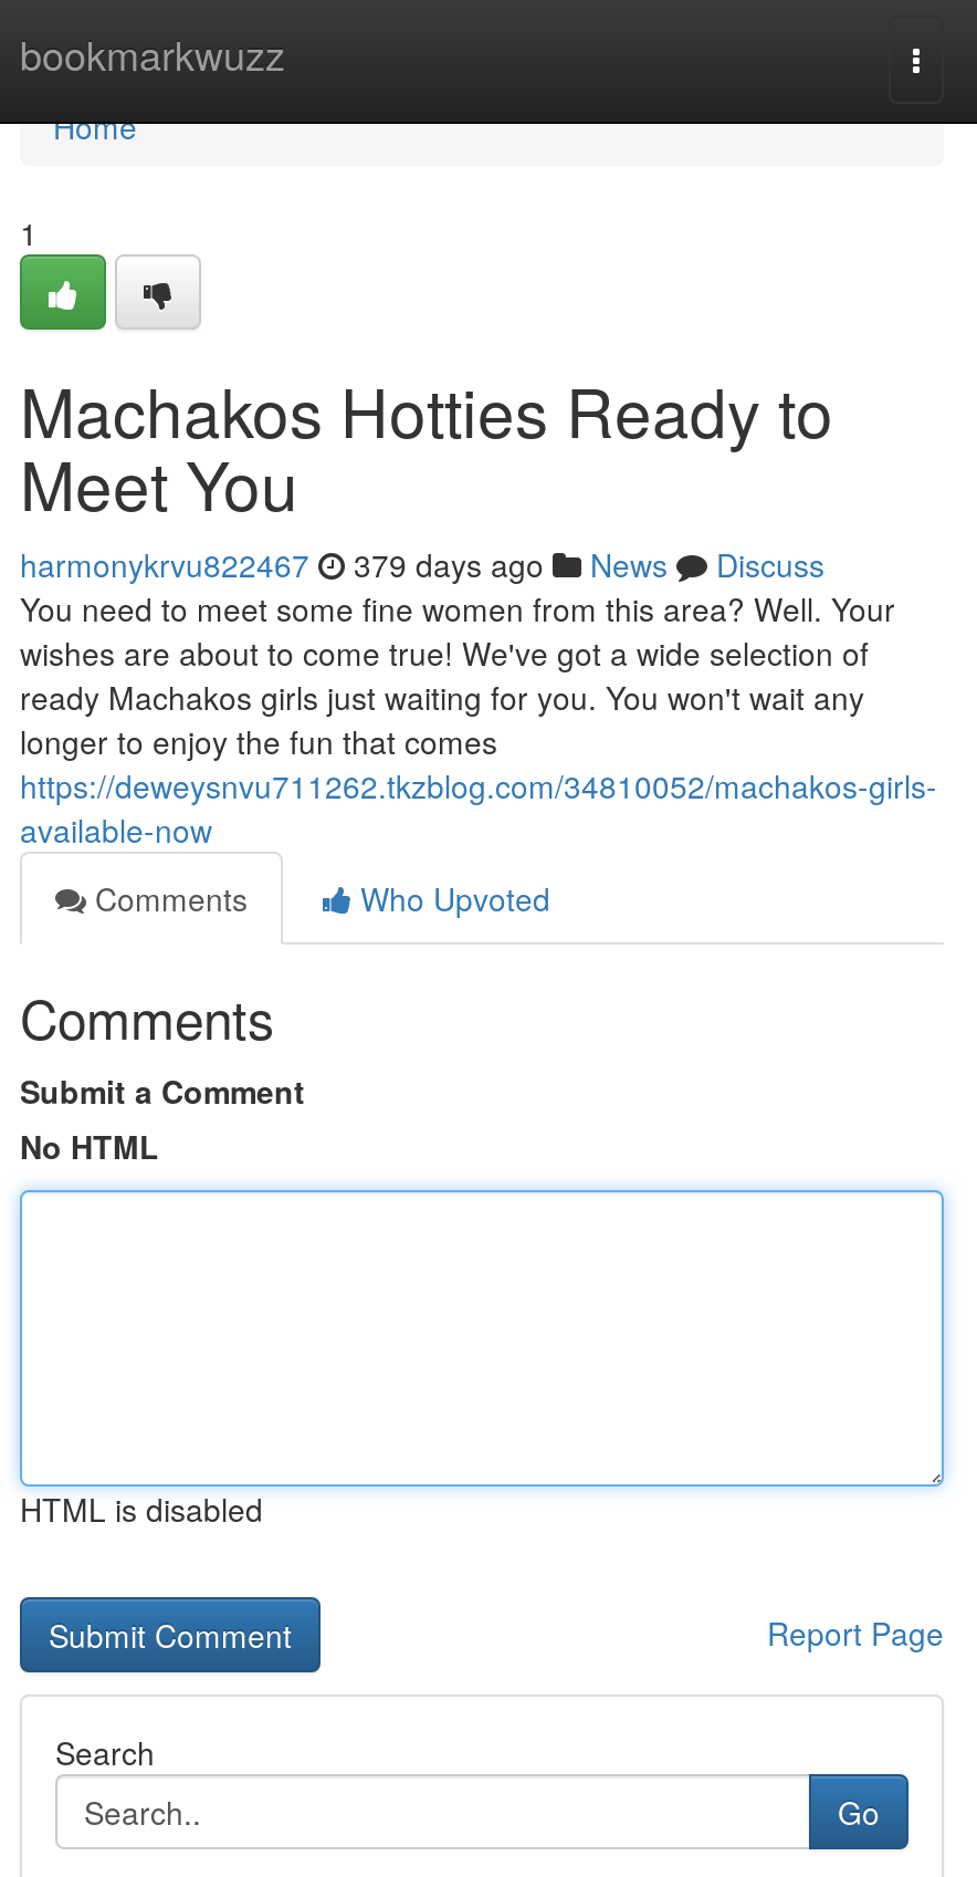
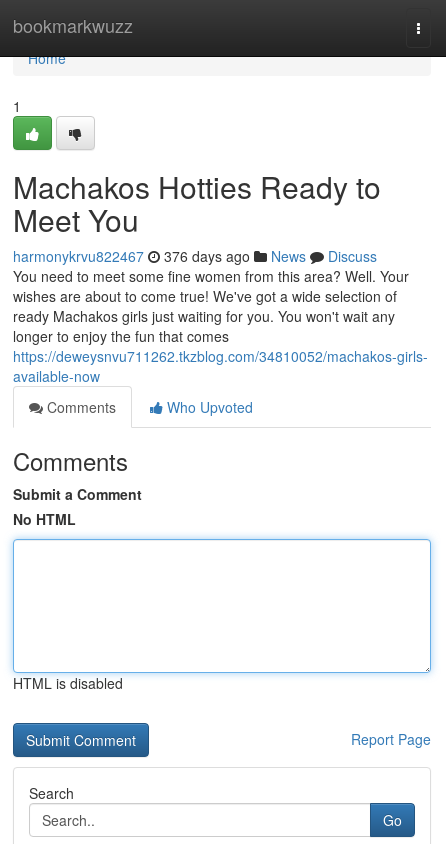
- harmonykrvu822467 379 days ago News Discuss
+ harmonykrvu822467 376 days ago News Discuss
